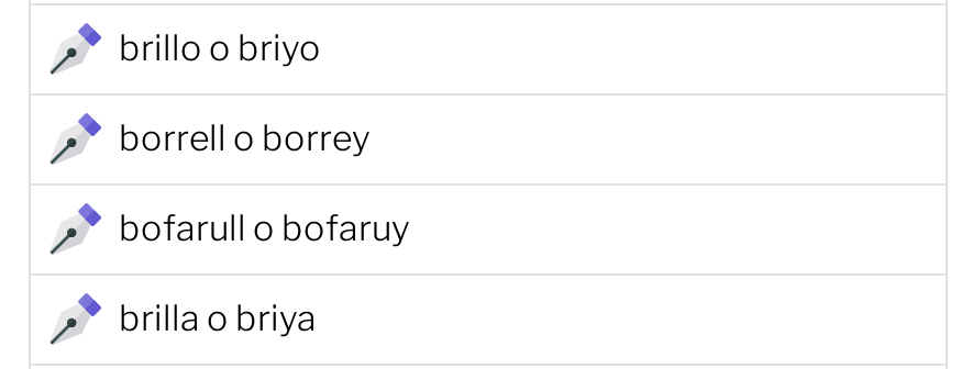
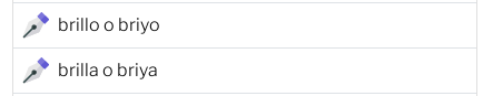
- borrell o borrey
- bofarull o bofaruy
